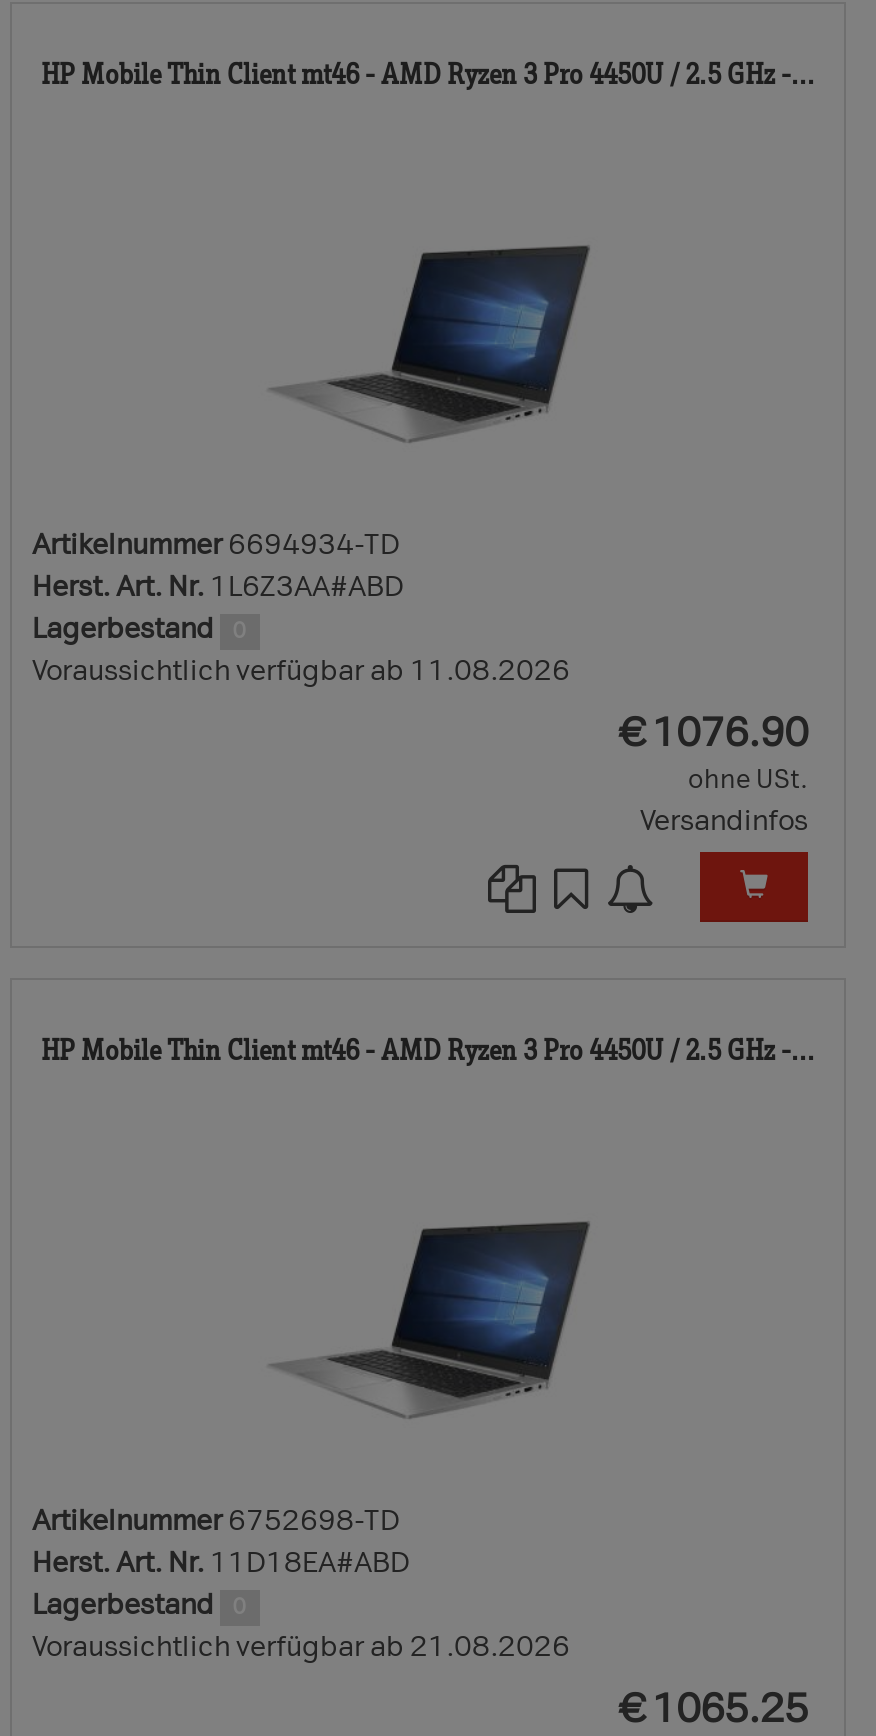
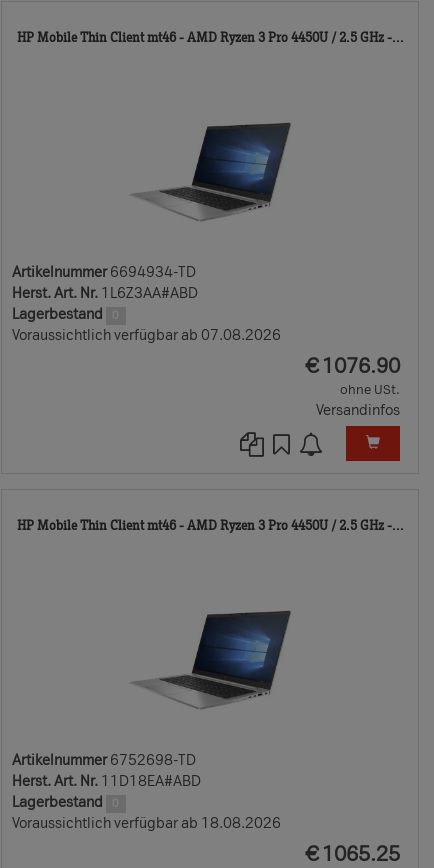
- Voraussichtlich verfügbar ab 11.08.2026
+ Voraussichtlich verfügbar ab 07.08.2026

- Voraussichtlich verfügbar ab 21.08.2026
+ Voraussichtlich verfügbar ab 18.08.2026
